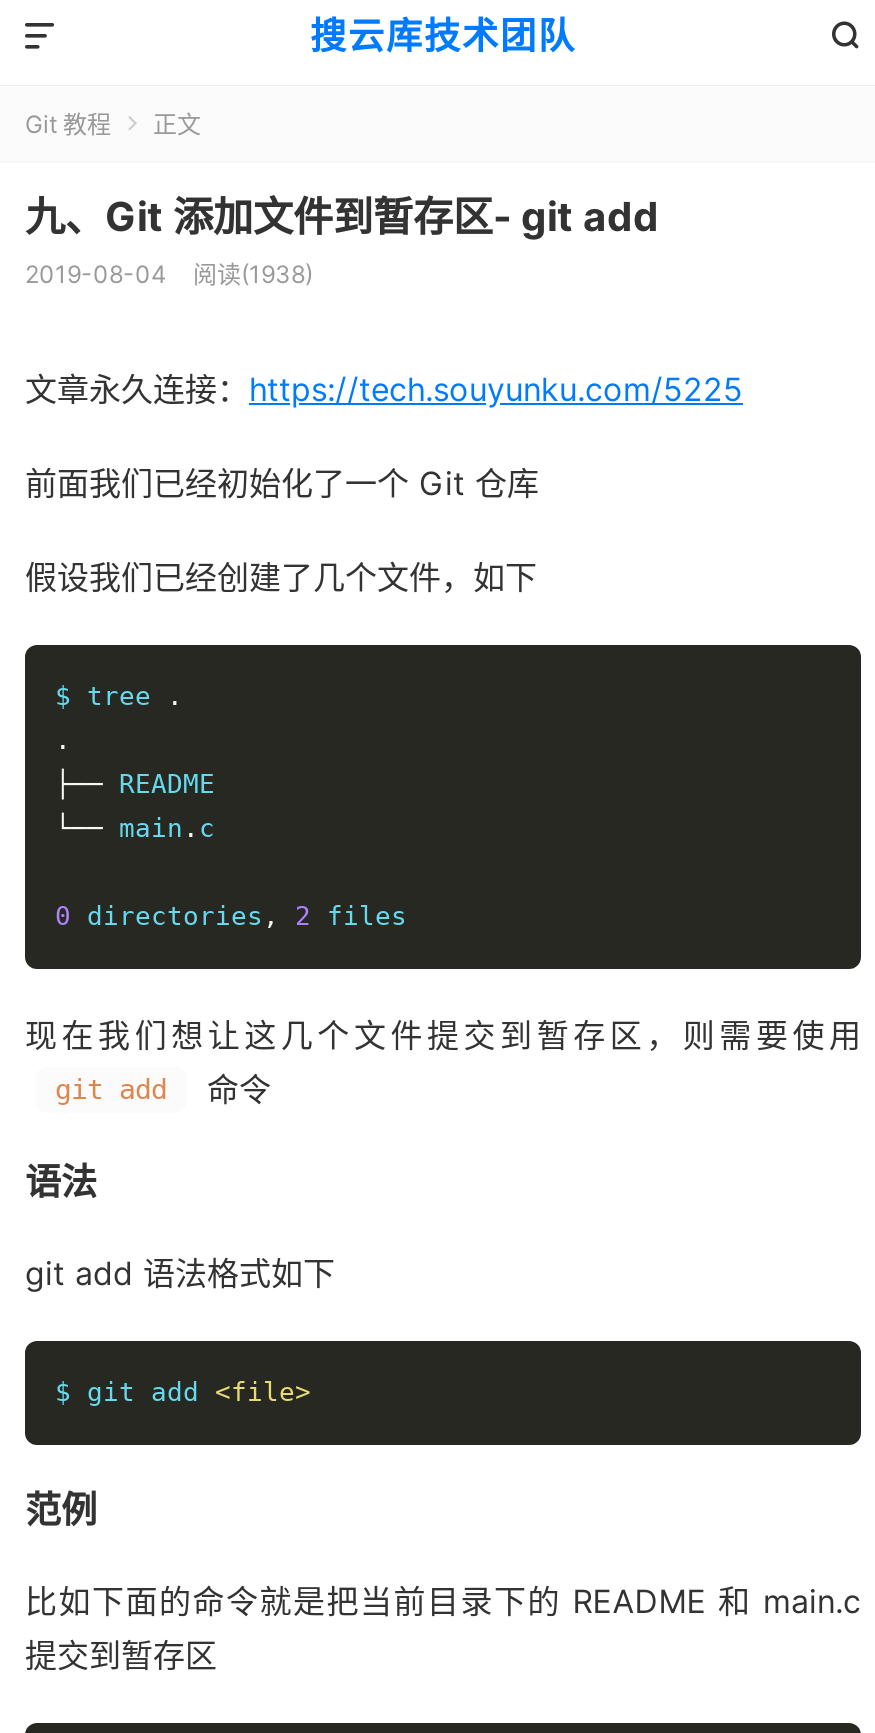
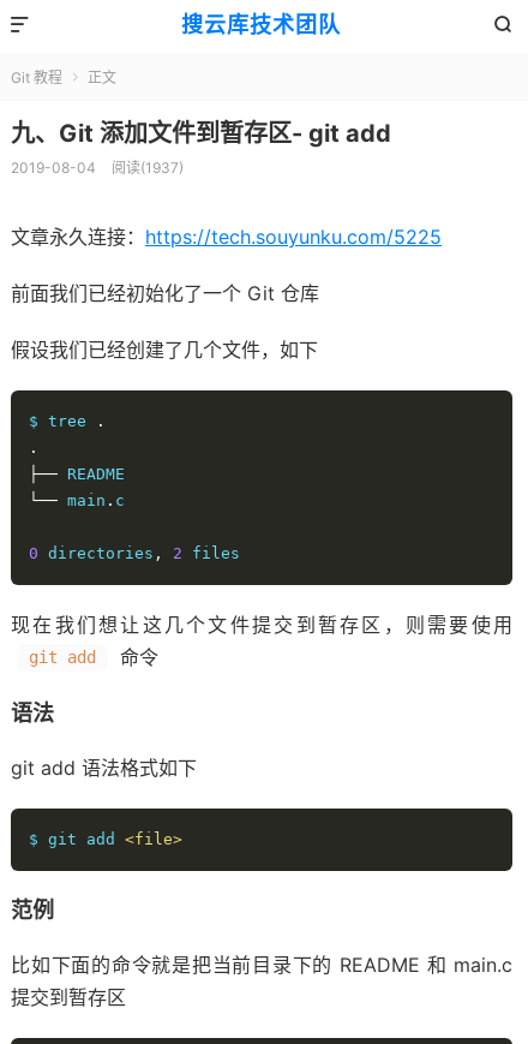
- 2019-08-04 阅读(1938)
+ 2019-08-04 阅读(1937)
